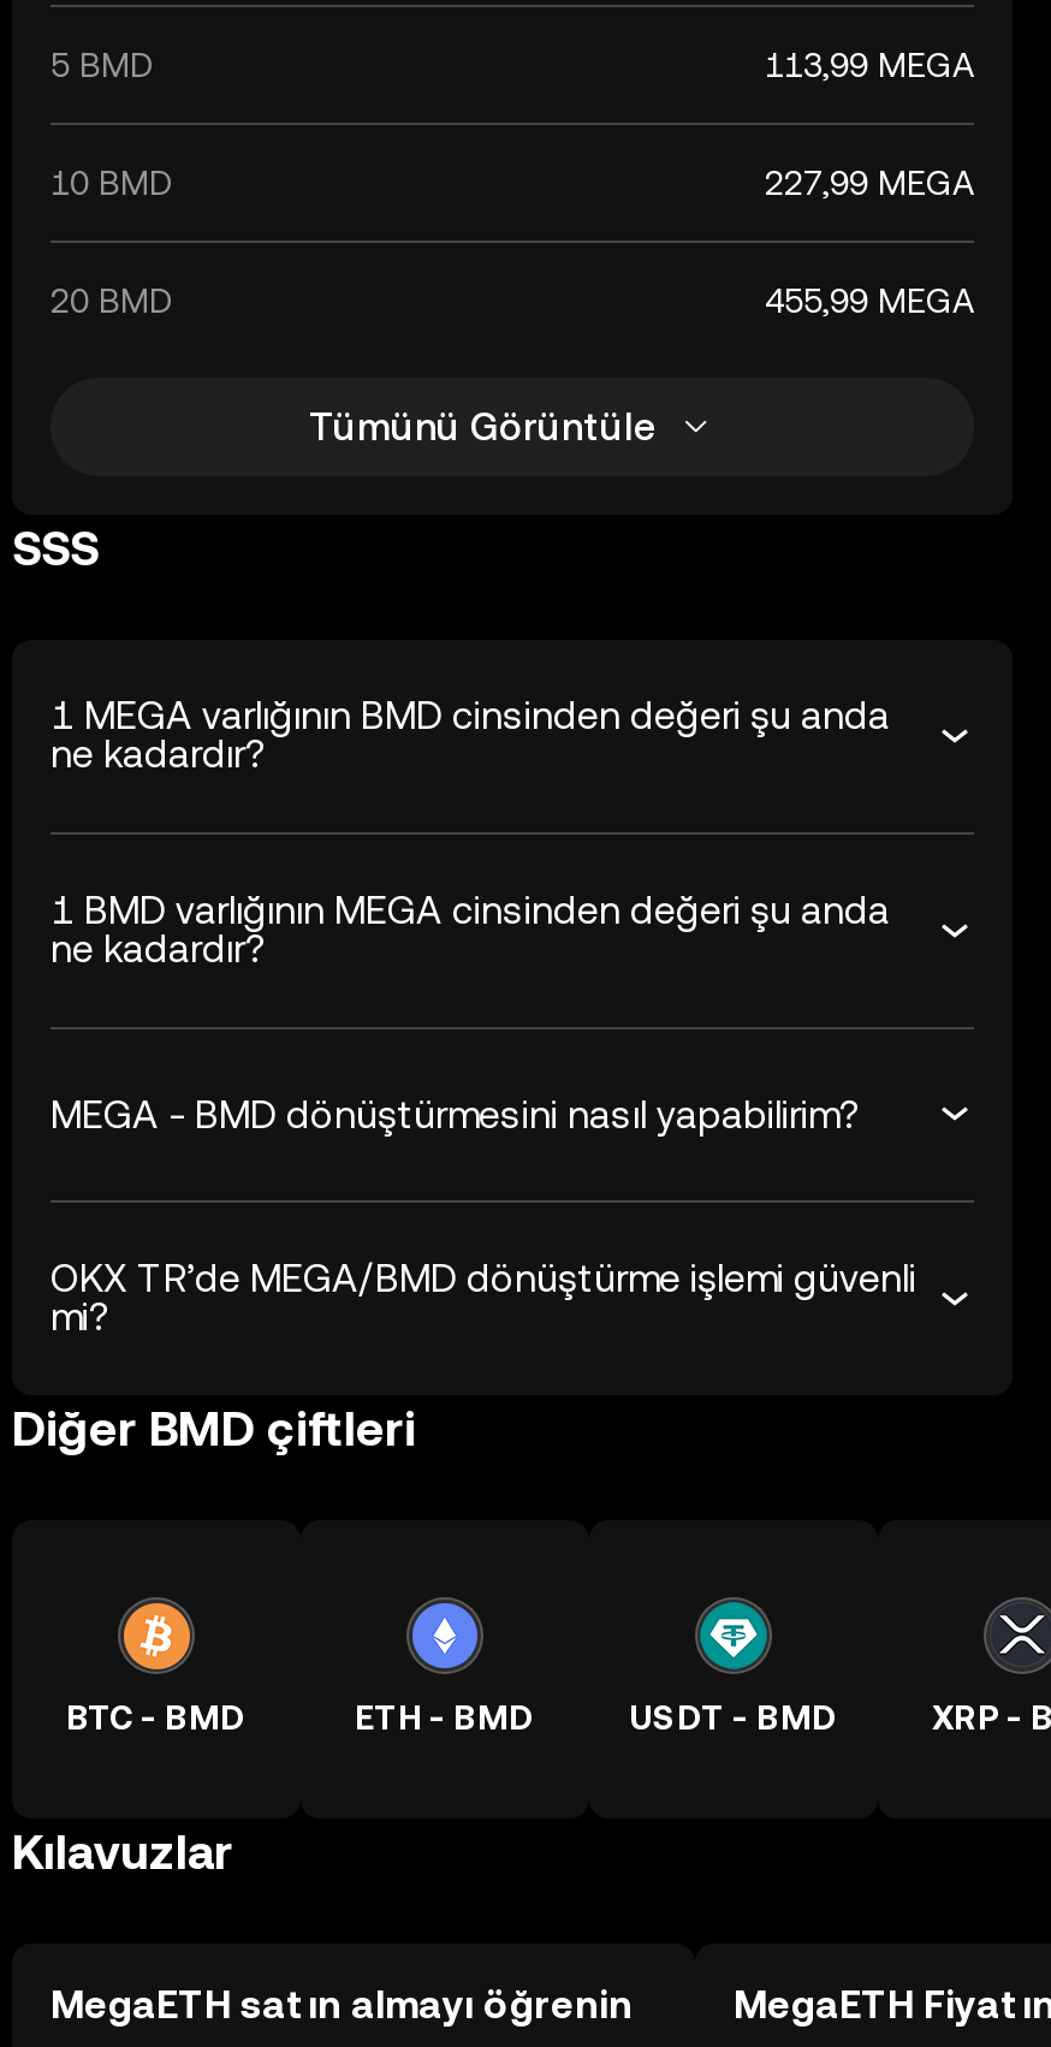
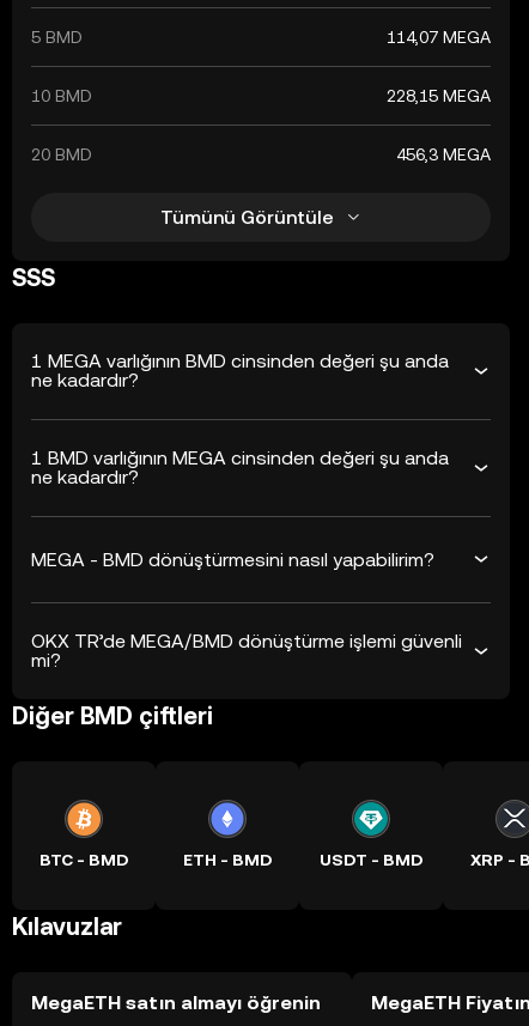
- 113,99 MEGA
+ 114,07 MEGA

- 227,99 MEGA
+ 228,15 MEGA

- 455,99 MEGA
+ 456,3 MEGA
